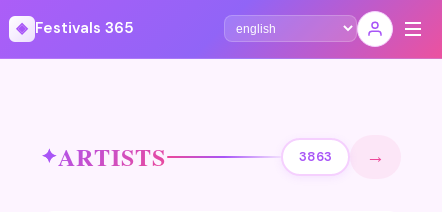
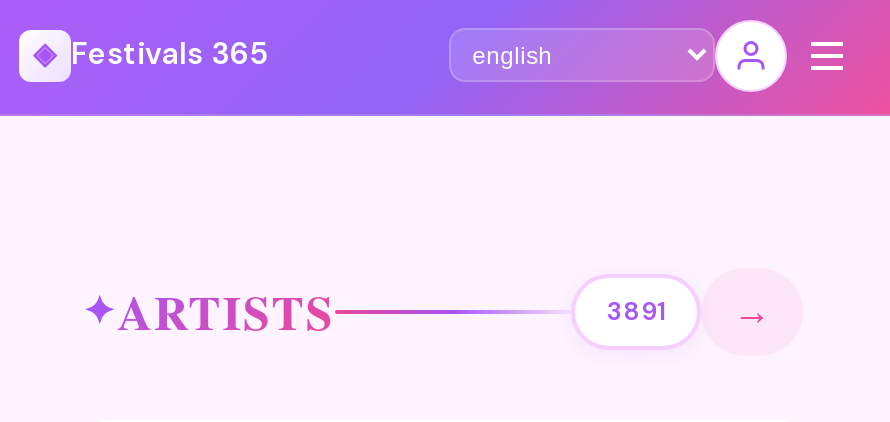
- 3863
+ 3891
